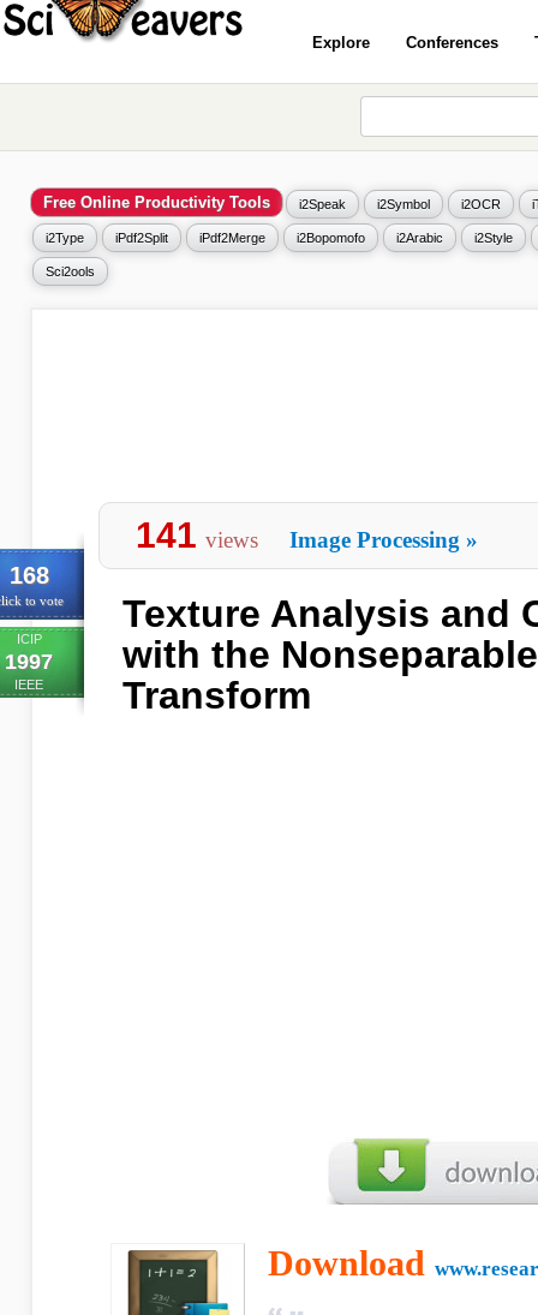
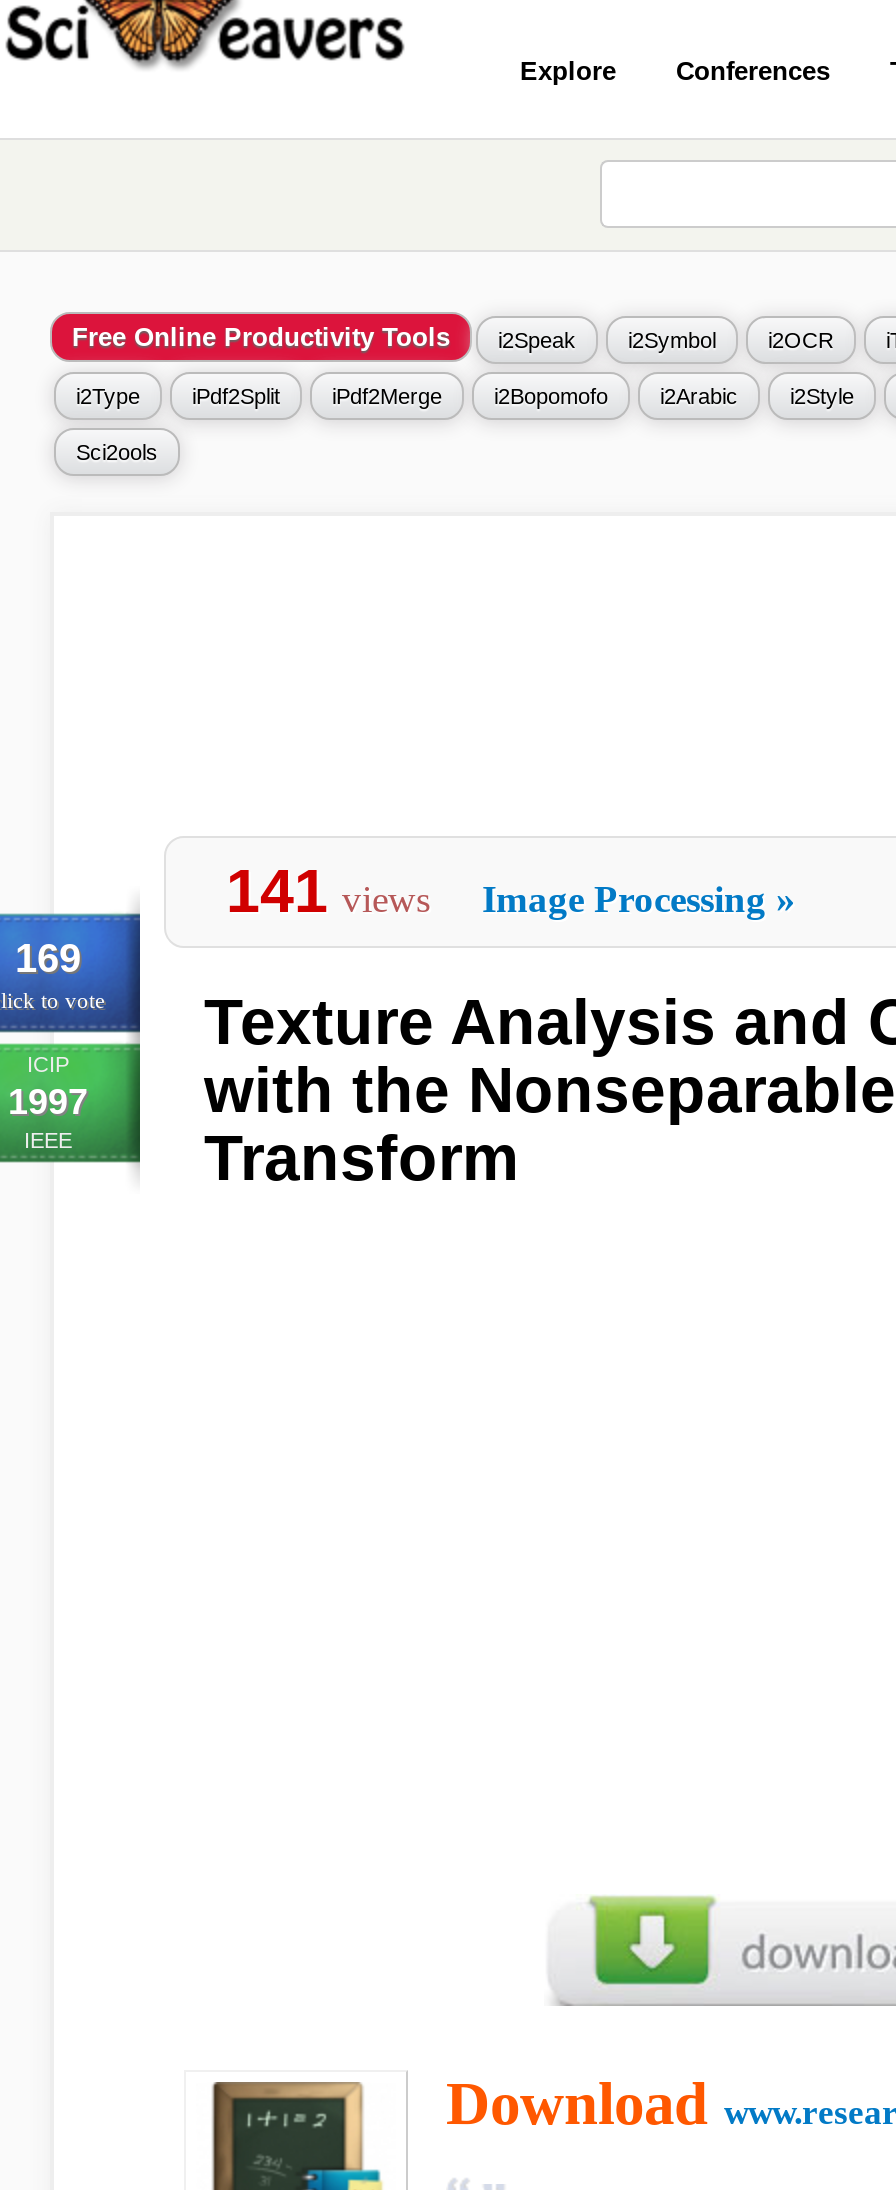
- 168
+ 169
